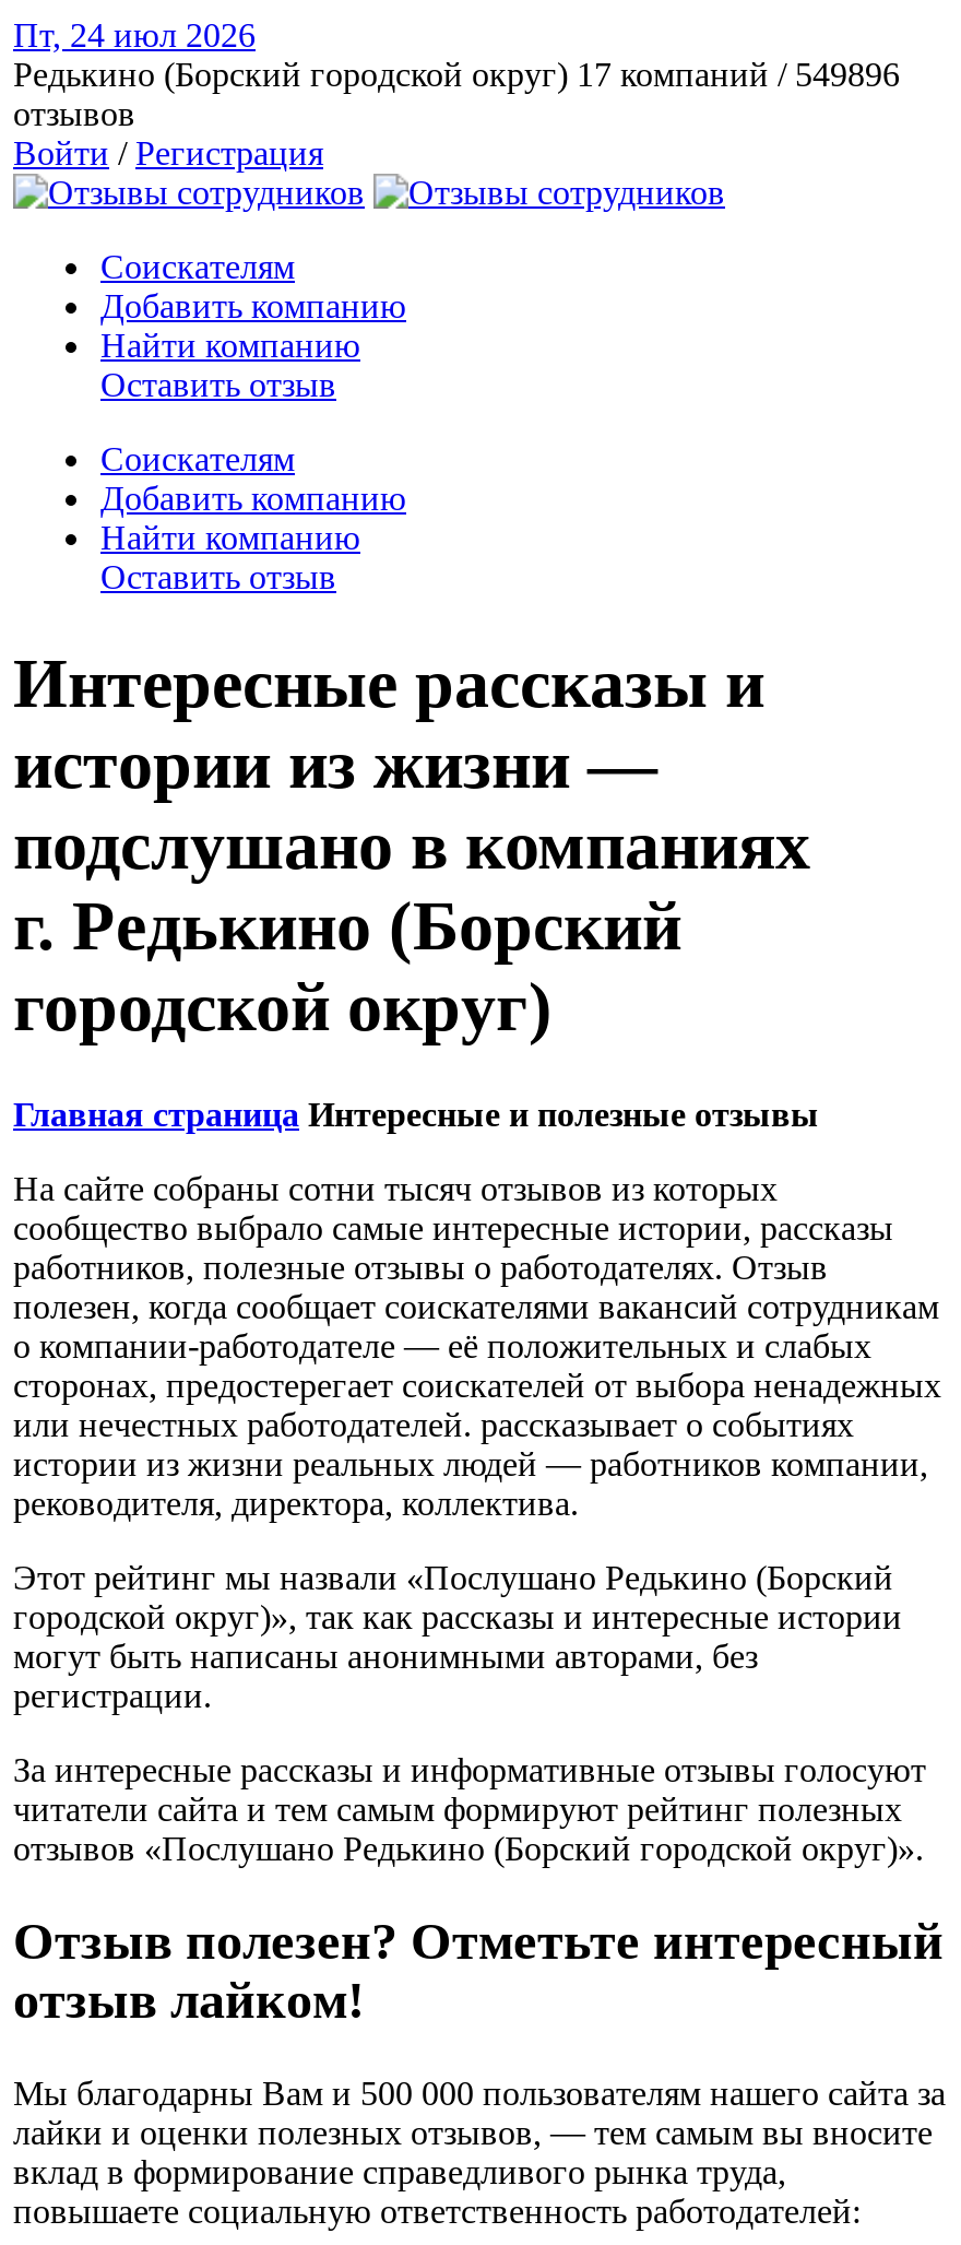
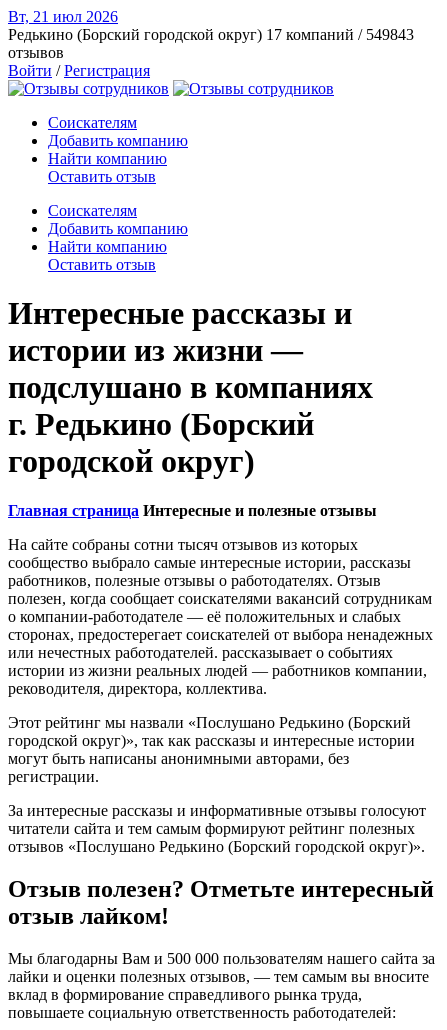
- Пт, 24 июл 2026
+ Вт, 21 июл 2026

- Редькино (Борский городской округ) 17 компаний / 549896
+ Редькино (Борский городской округ) 17 компаний / 549843
